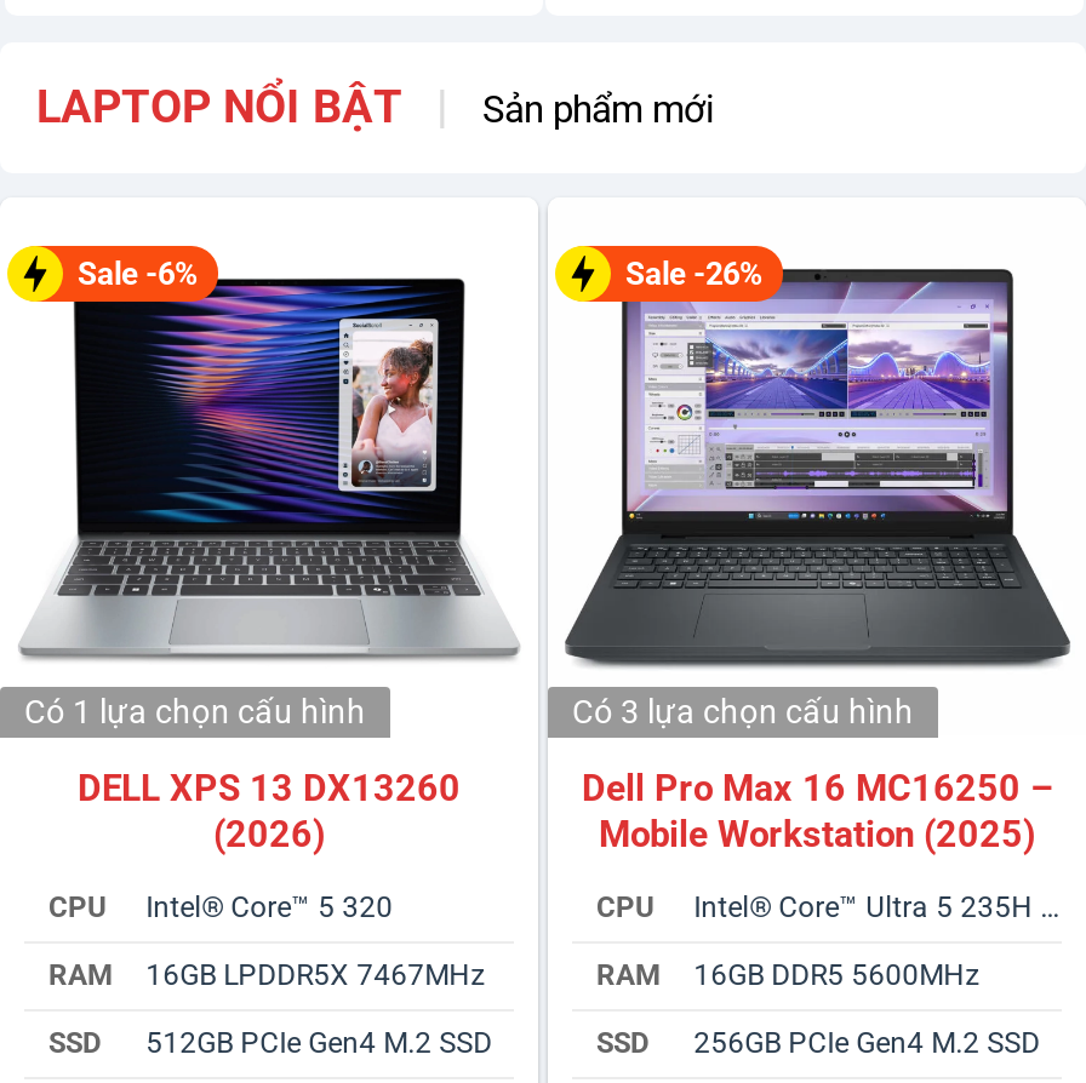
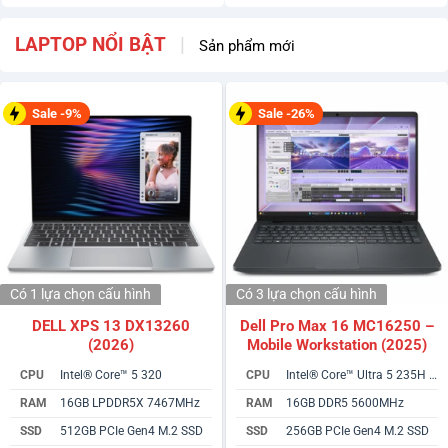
- Sale -6%
+ Sale -9%
